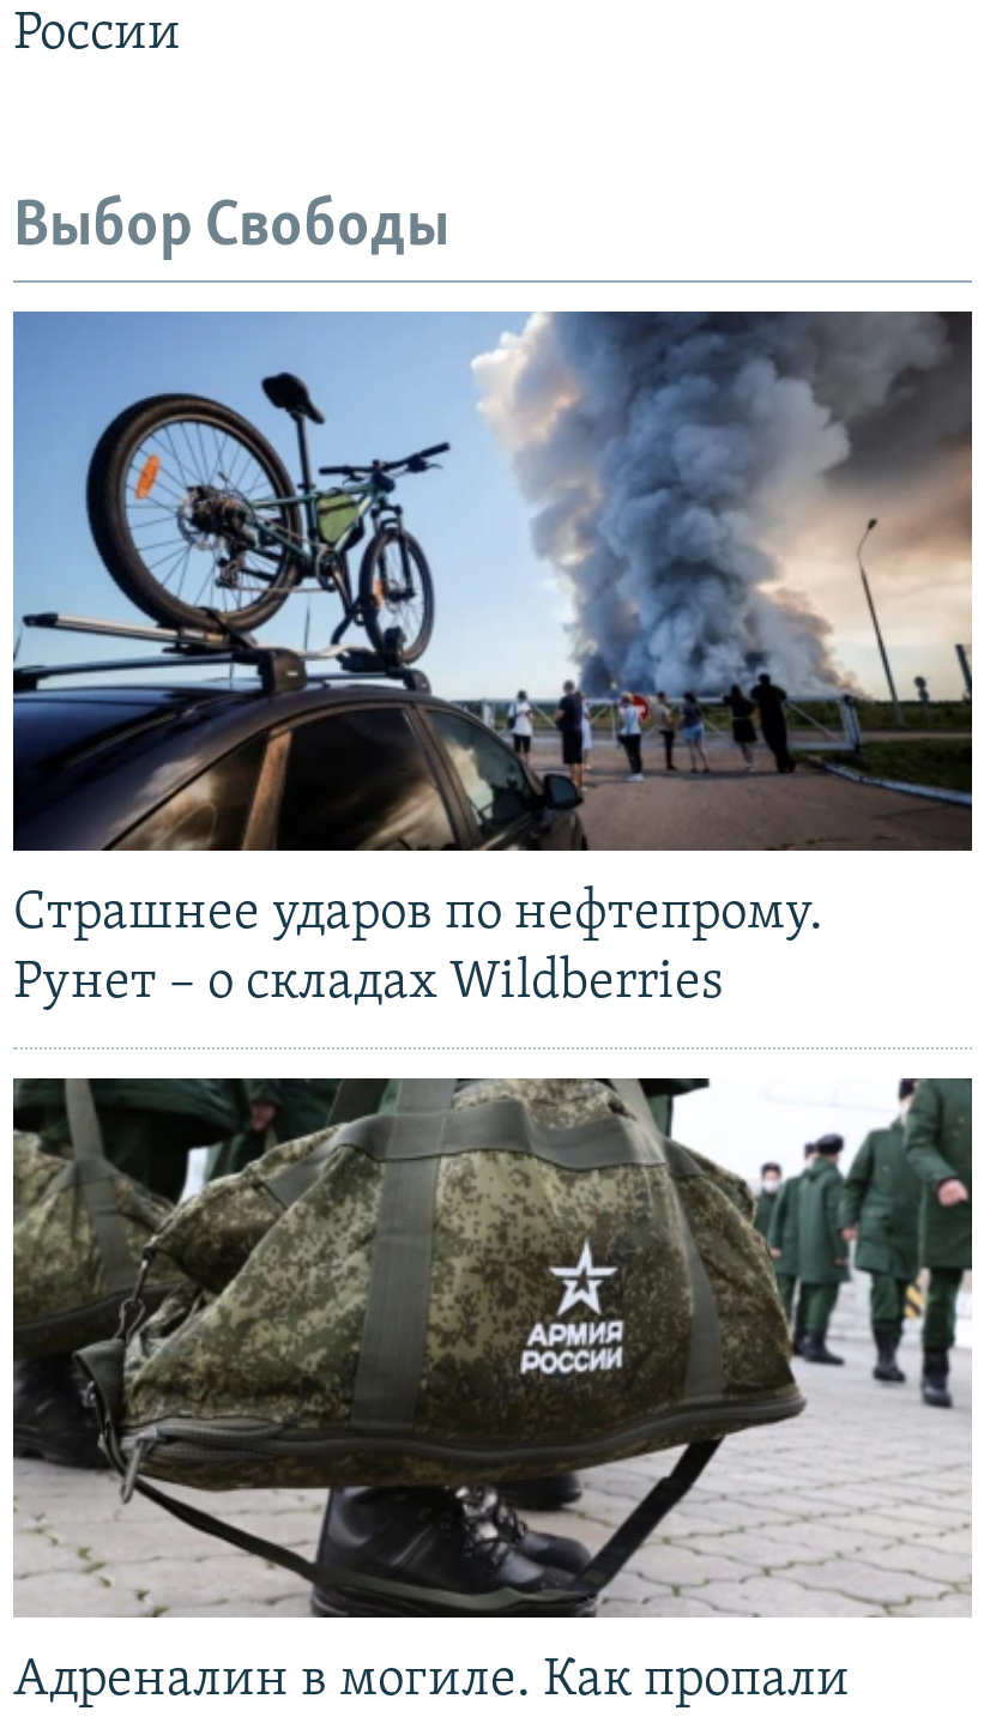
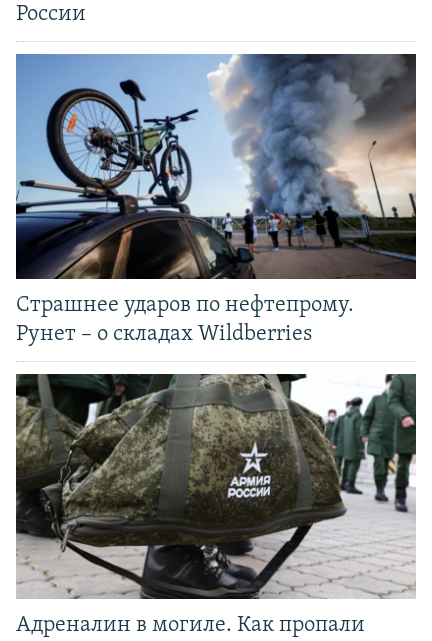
- Выбор Свободы
